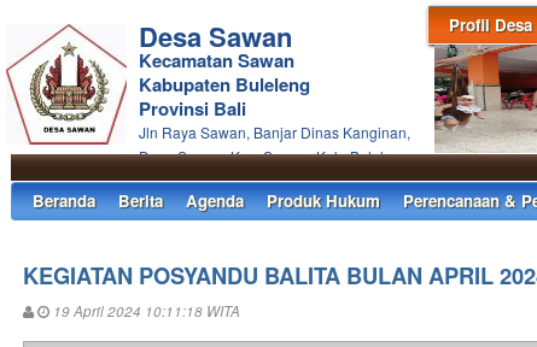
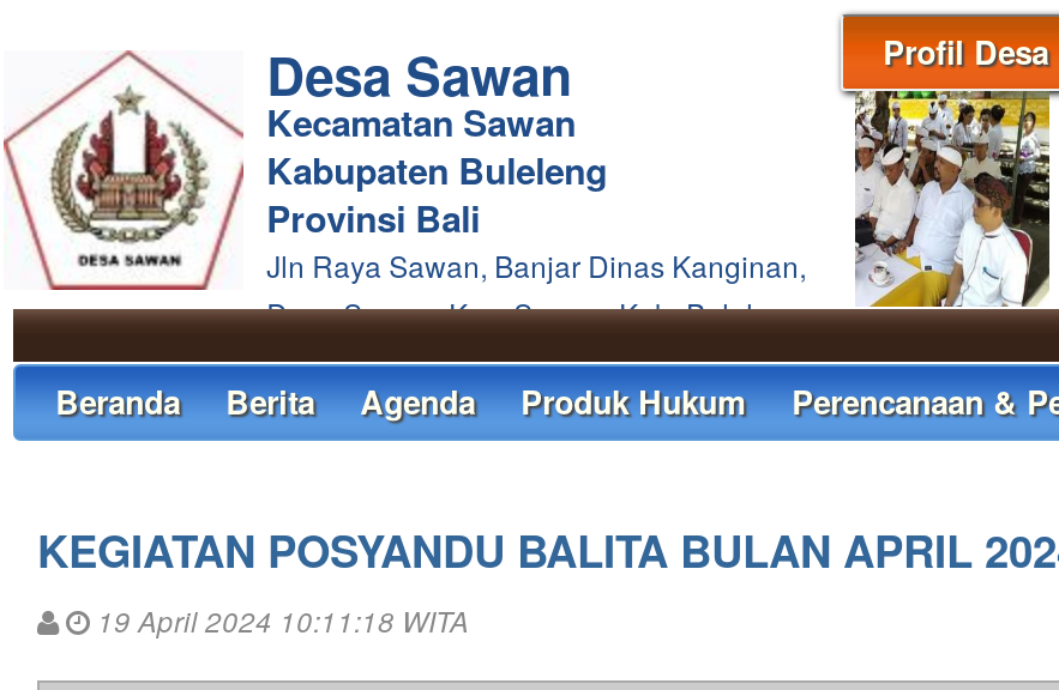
- [image]
+ [image]
